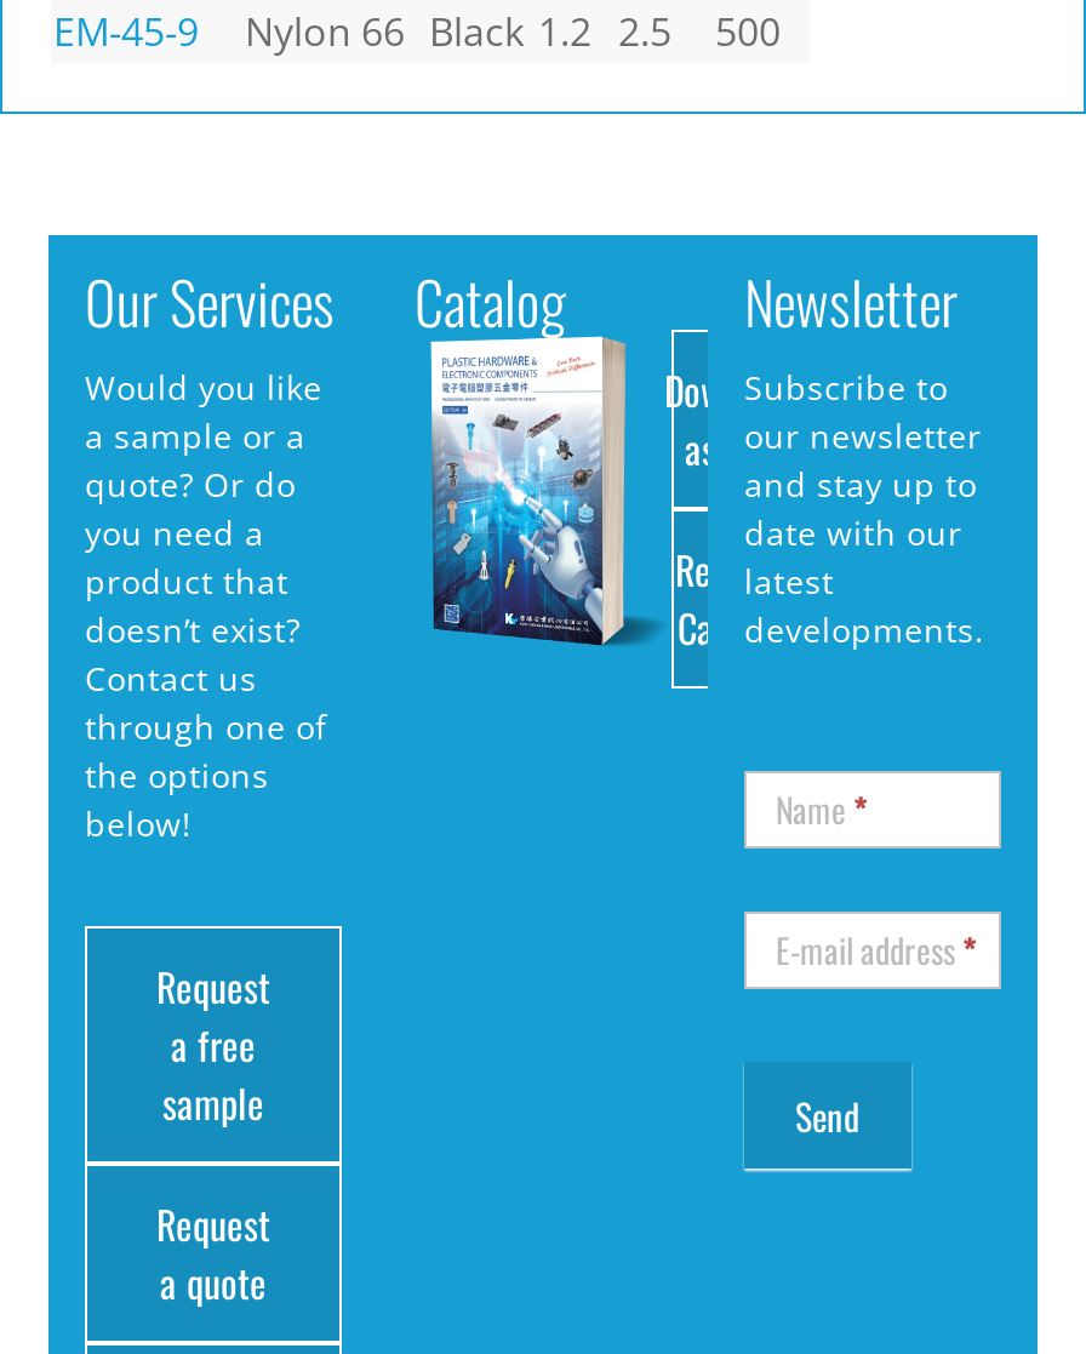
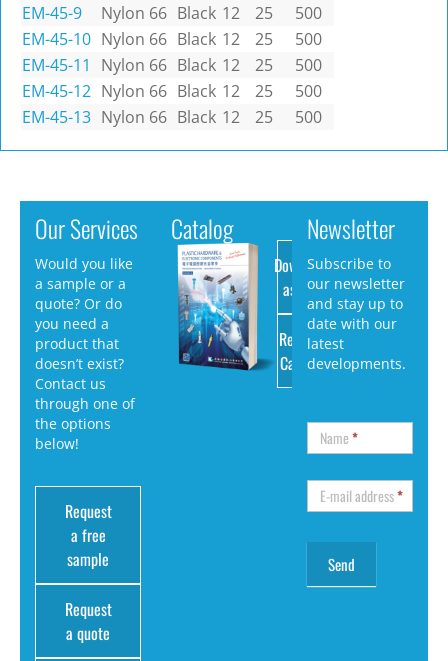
- Nylon 66 Black 1.2 2.5
+ Nylon 66 Black 12
+ 25
+ 500
+ EM-45-10 Nylon 66 Black 12
+ 25
+ 500
+ EM-45-11 Nylon 66 Black 12
+ 25
+ 500
+ EM-45-12 Nylon 66 Black 12
+ 25
+ 500
+ EM-45-13 Nylon 66 Black 12
+ 25
